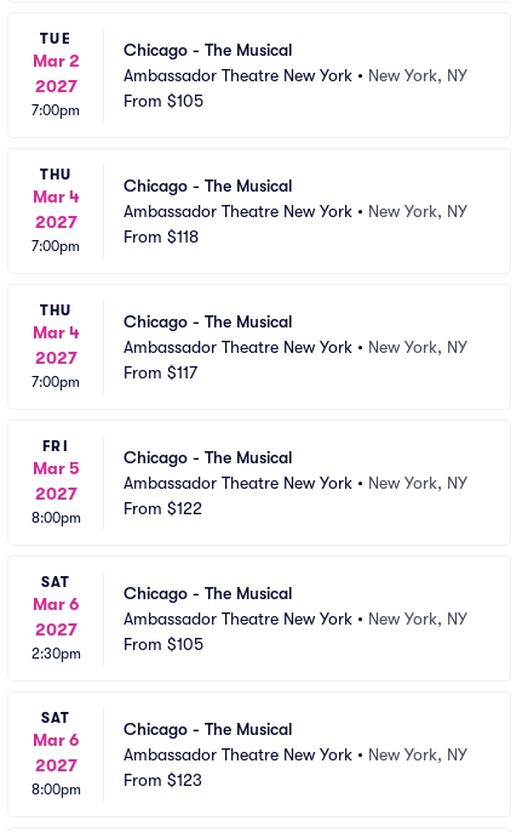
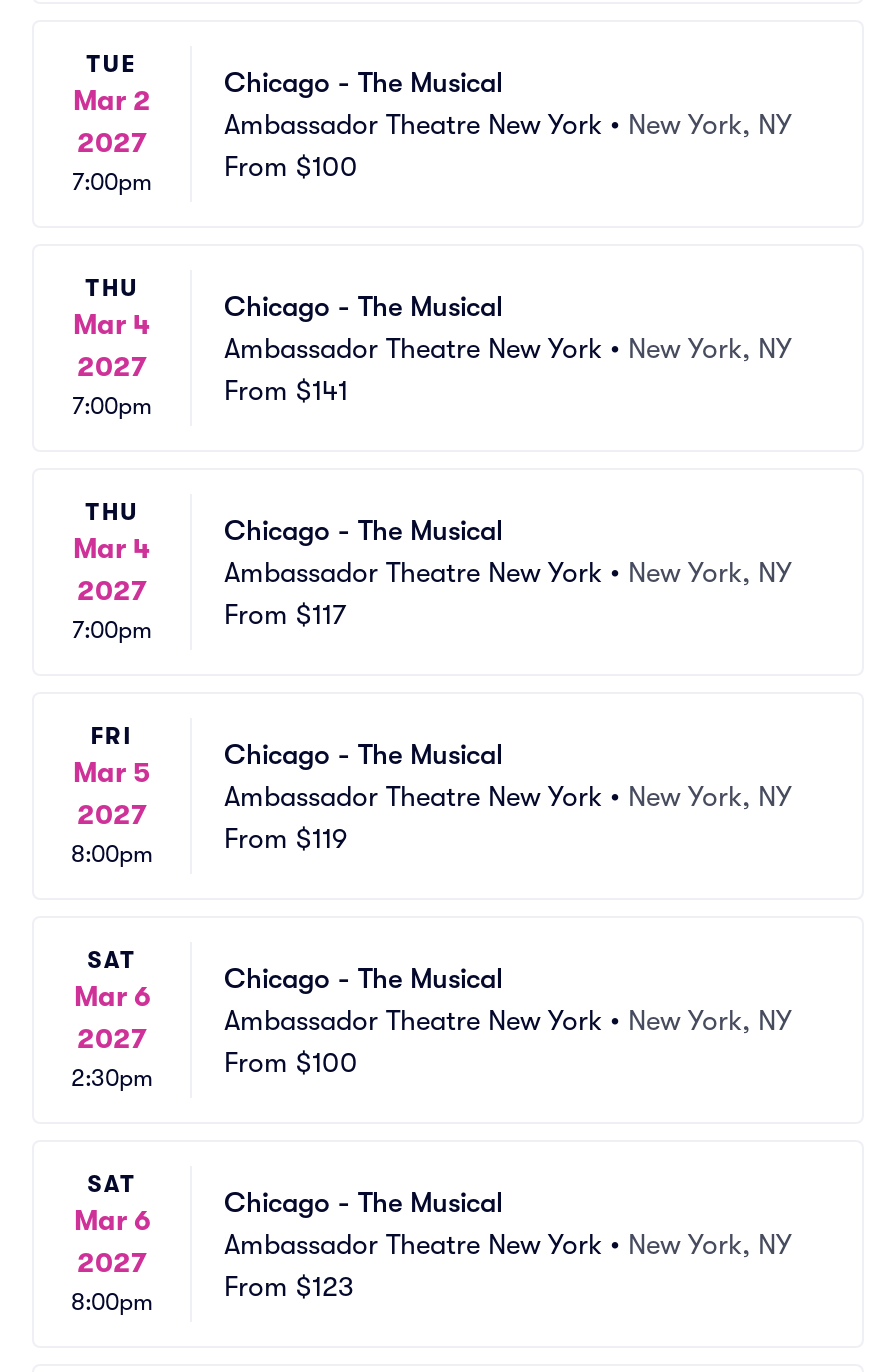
- From $105
+ From $100

- From $118
+ From $141

- From $122
+ From $119

- From $105
+ From $100
